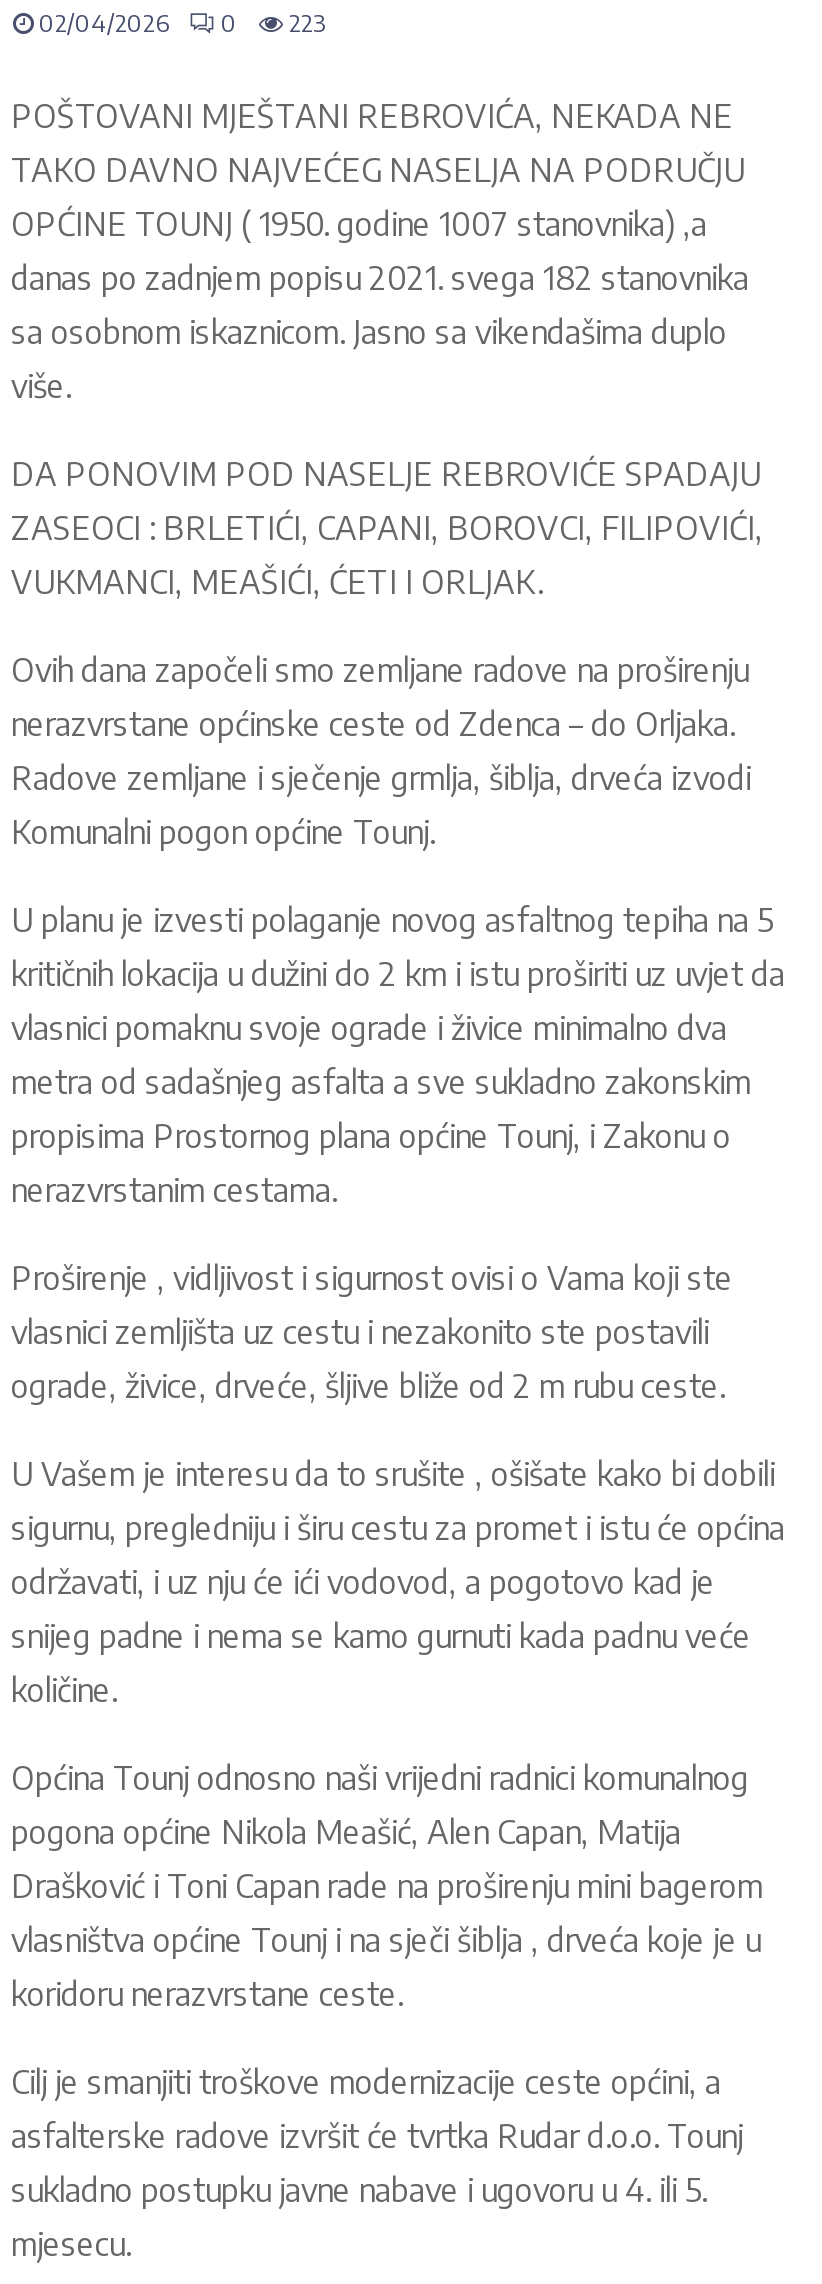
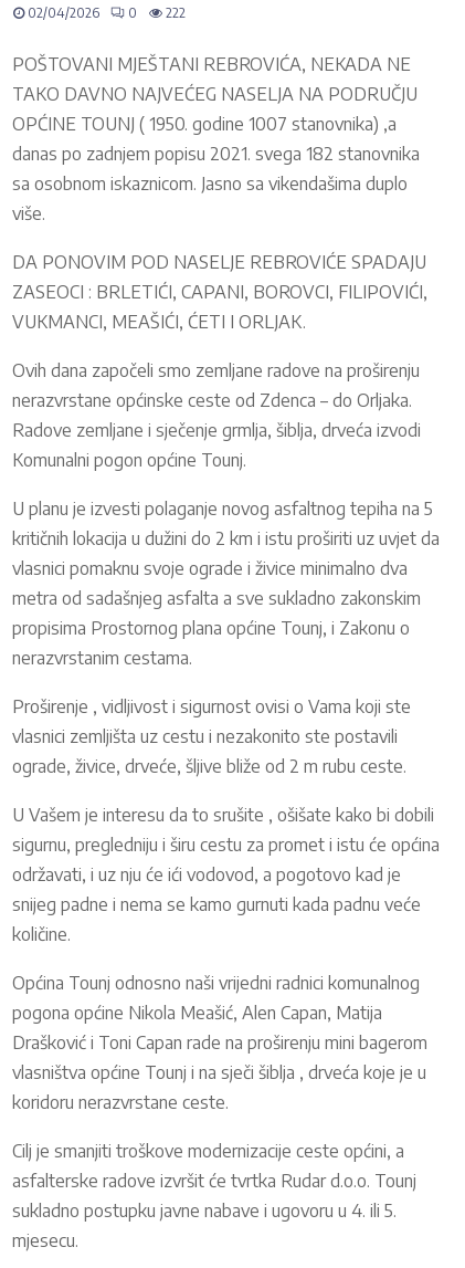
- 02/04/2026 0 223
+ 02/04/2026 0 222
